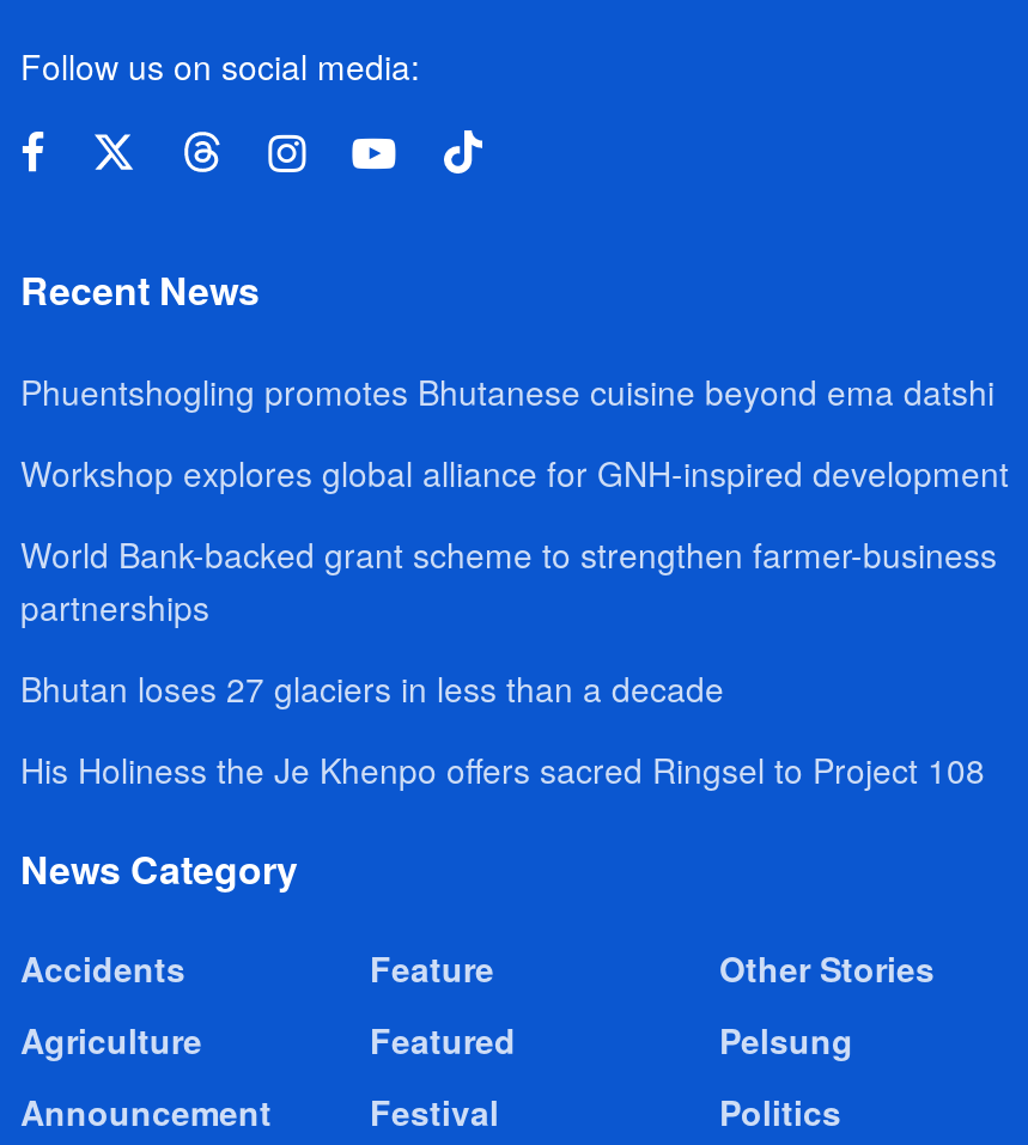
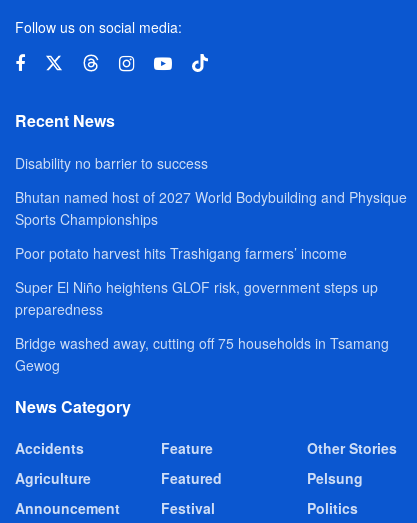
- Phuentshogling promotes Bhutanese cuisine beyond ema datshi
+ Disability no barrier to success

- Workshop explores global alliance for GNH-inspired development
+ Bhutan named host of 2027 World Bodybuilding and Physique
+ Sports Championships

- World Bank-backed grant scheme to strengthen farmer-business
- partnerships
+ Poor potato harvest hits Trashigang farmers’ income

- Bhutan loses 27 glaciers in less than a decade
+ Super El Niño heightens GLOF risk, government steps up
+ preparedness

- His Holiness the Je Khenpo offers sacred Ringsel to Project 108
+ Bridge washed away, cutting off 75 households in Tsamang
+ Gewog
